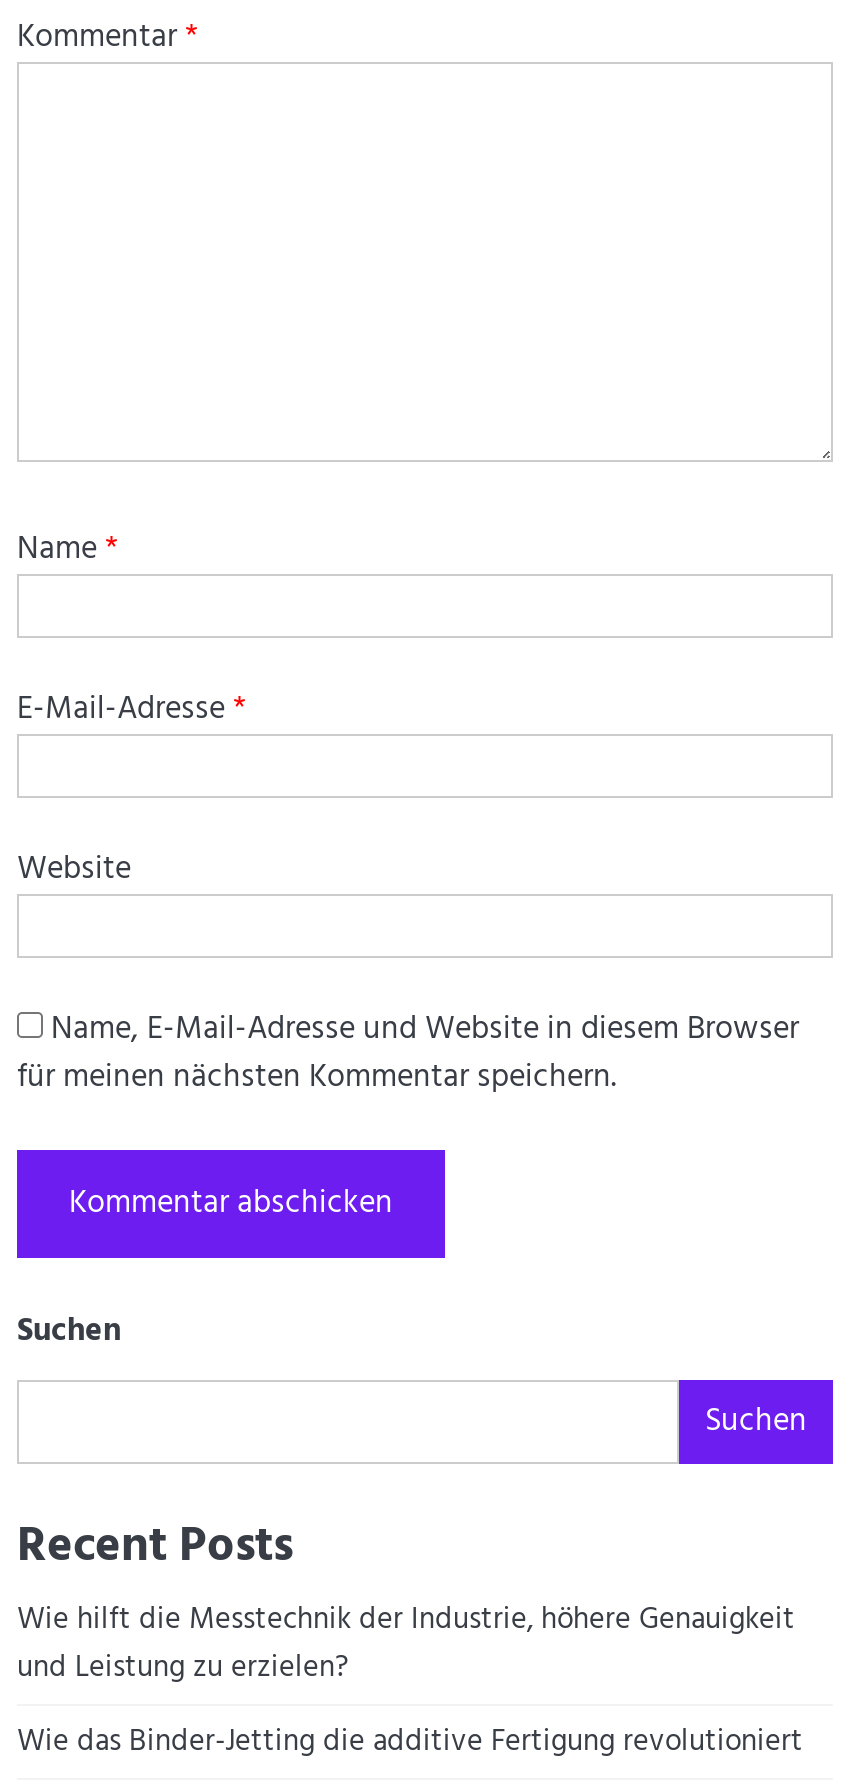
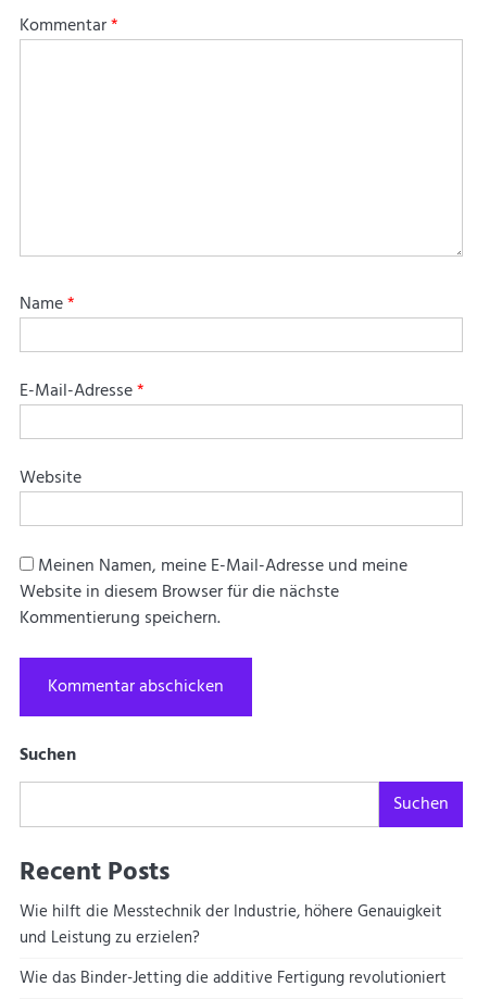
- Name, E-Mail-Adresse und Website in diesem Browser
- für meinen nächsten Kommentar speichern.
+ Meinen Namen, meine E-Mail-Adresse und meine
+ Website in diesem Browser für die nächste
+ Kommentierung speichern.
